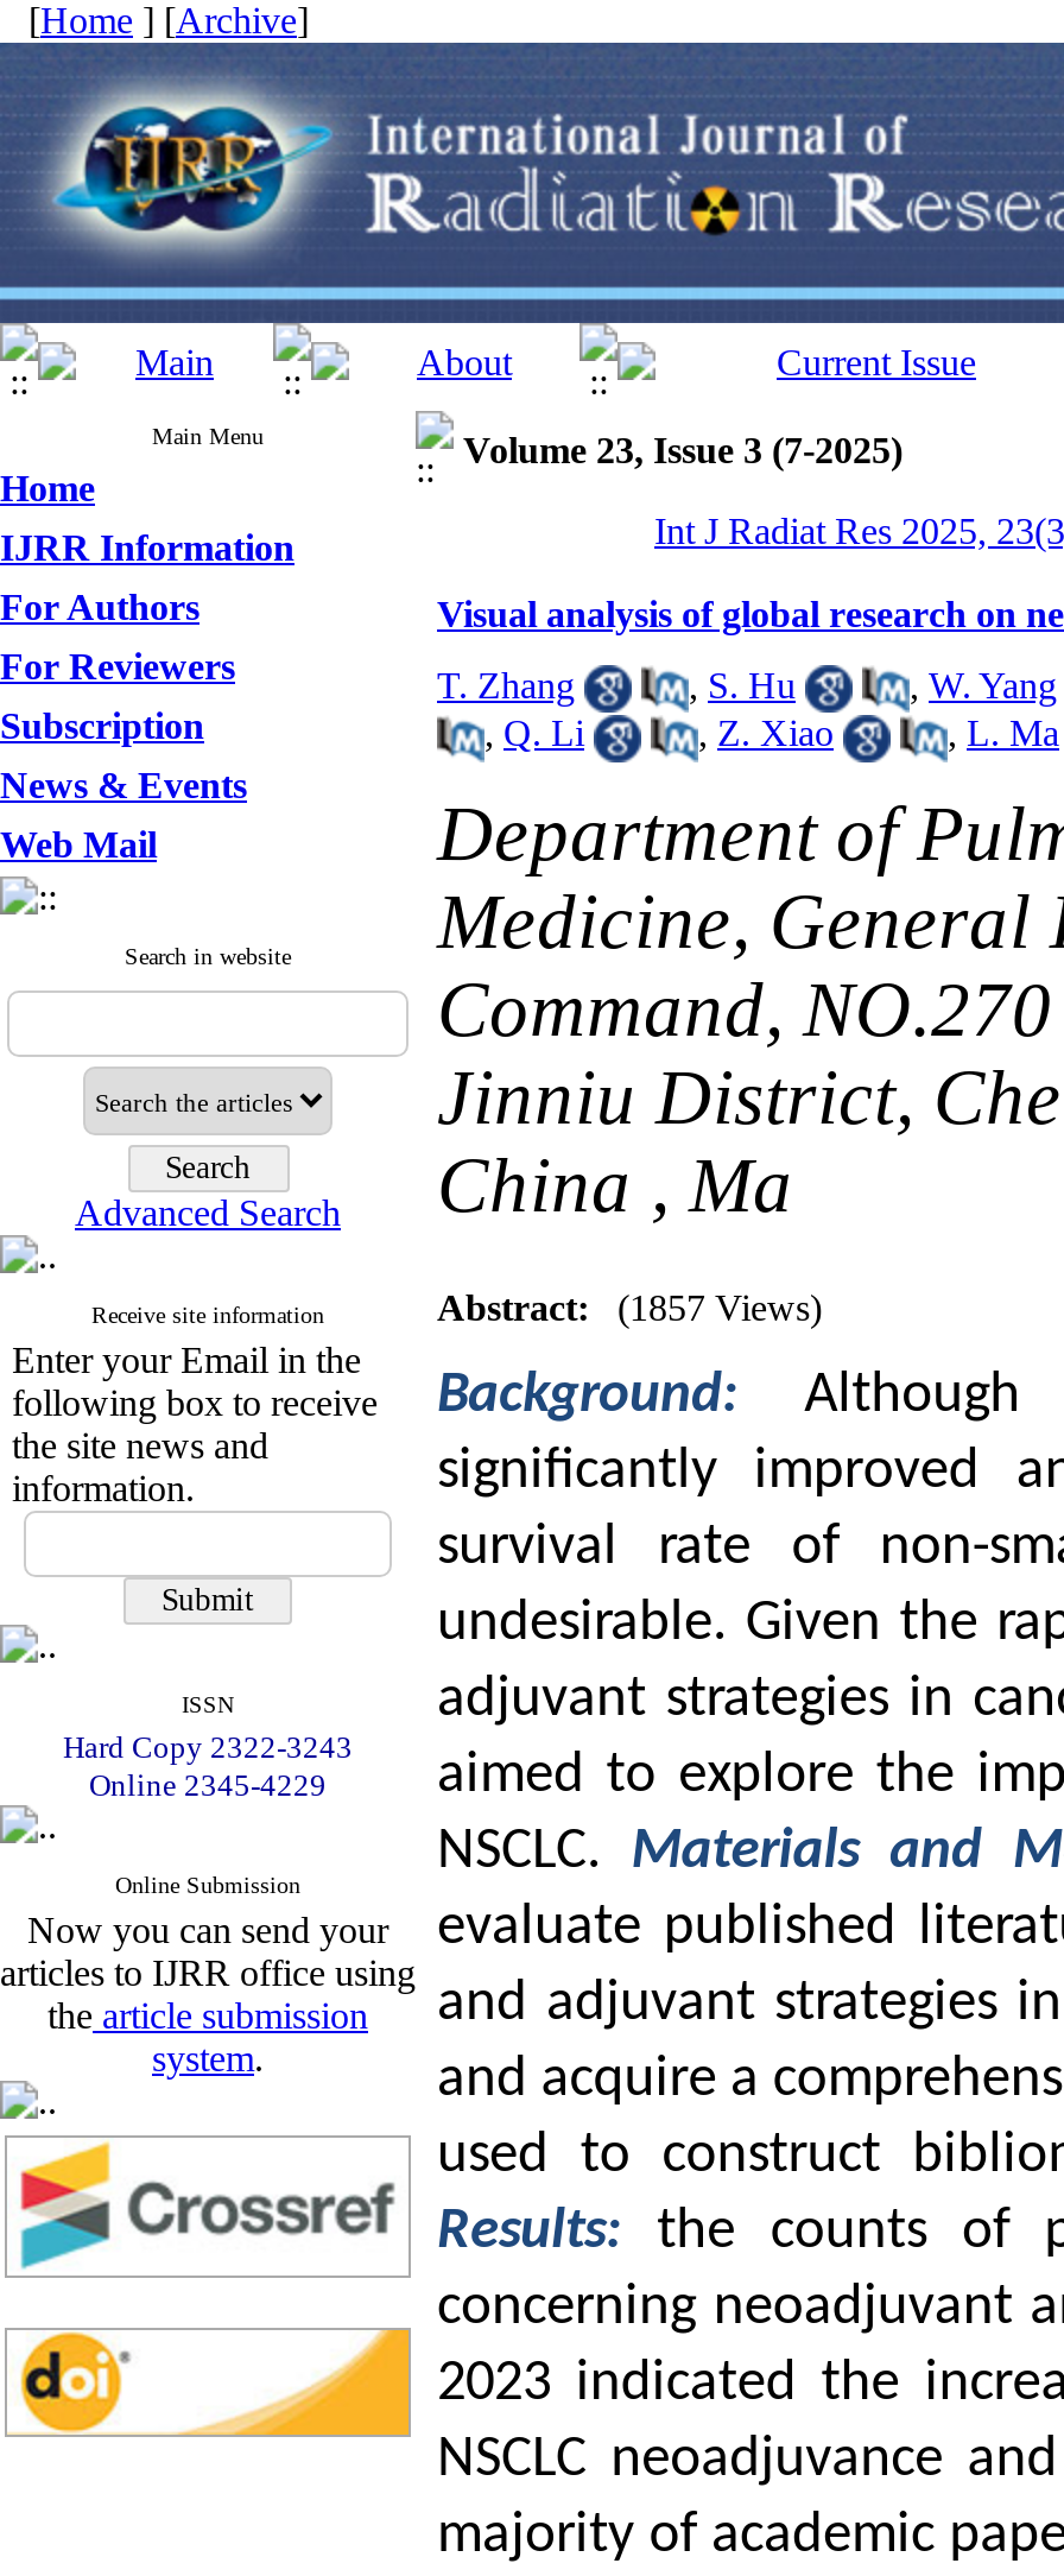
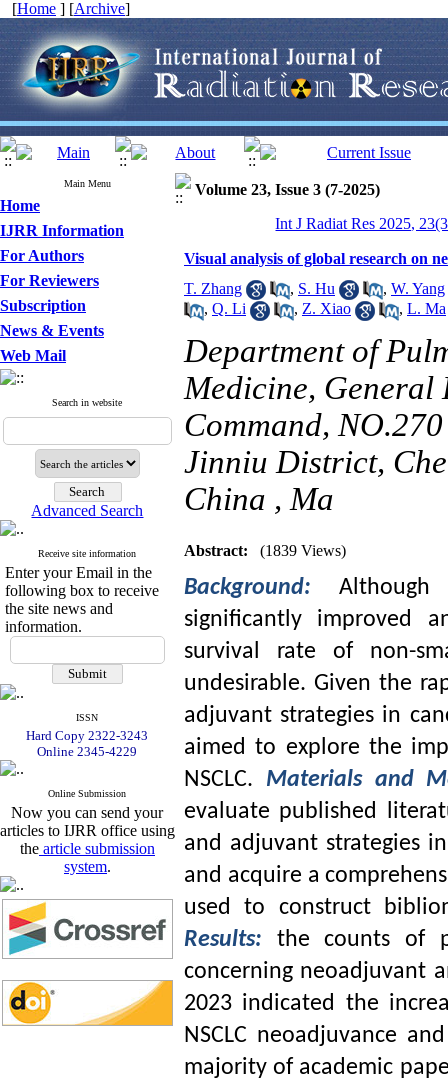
- Abstract: (1857 Views)
+ Abstract: (1839 Views)
